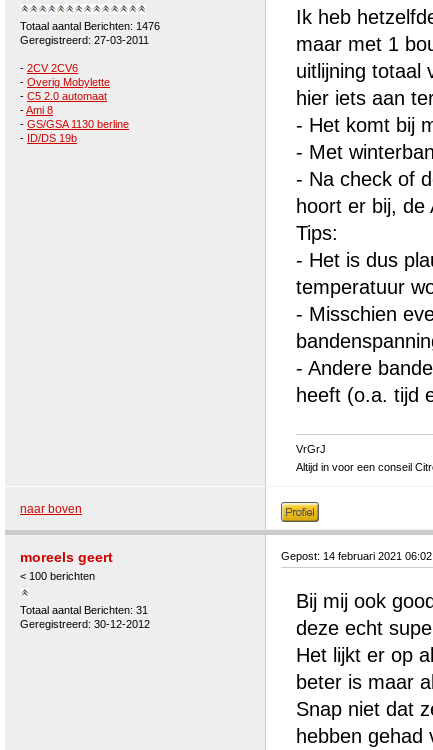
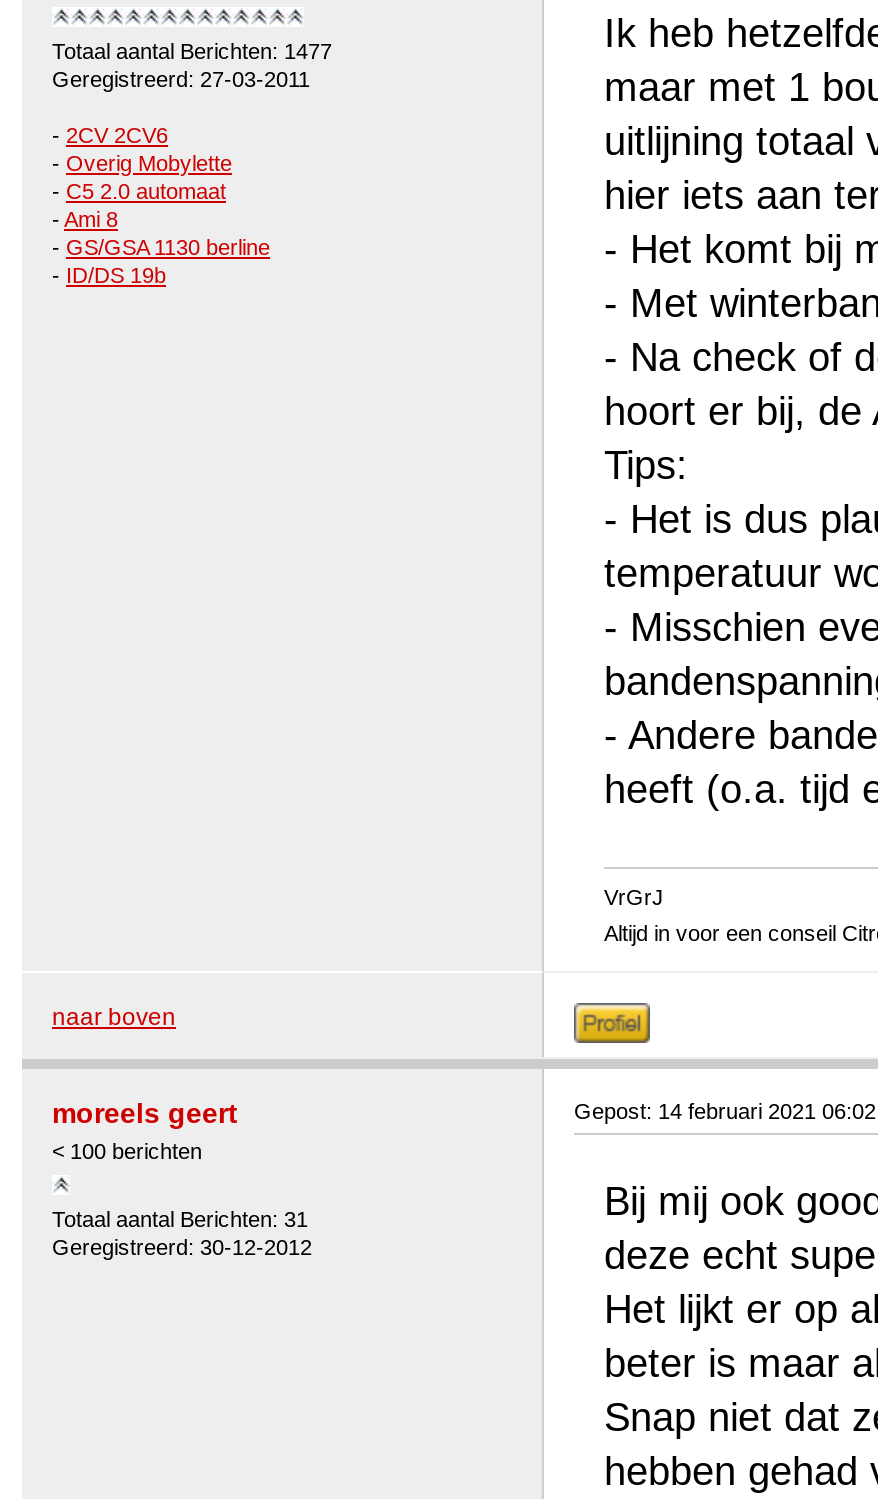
- Totaal aantal Berichten: 1476
+ Totaal aantal Berichten: 1477
